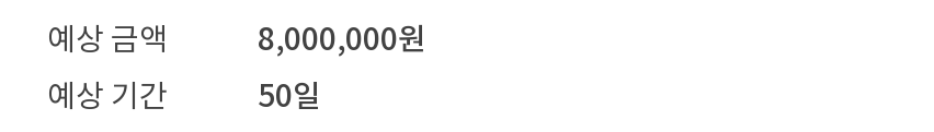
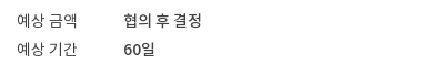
- 8,000,000원
+ 협의 후 결정

- 50일
+ 60일
